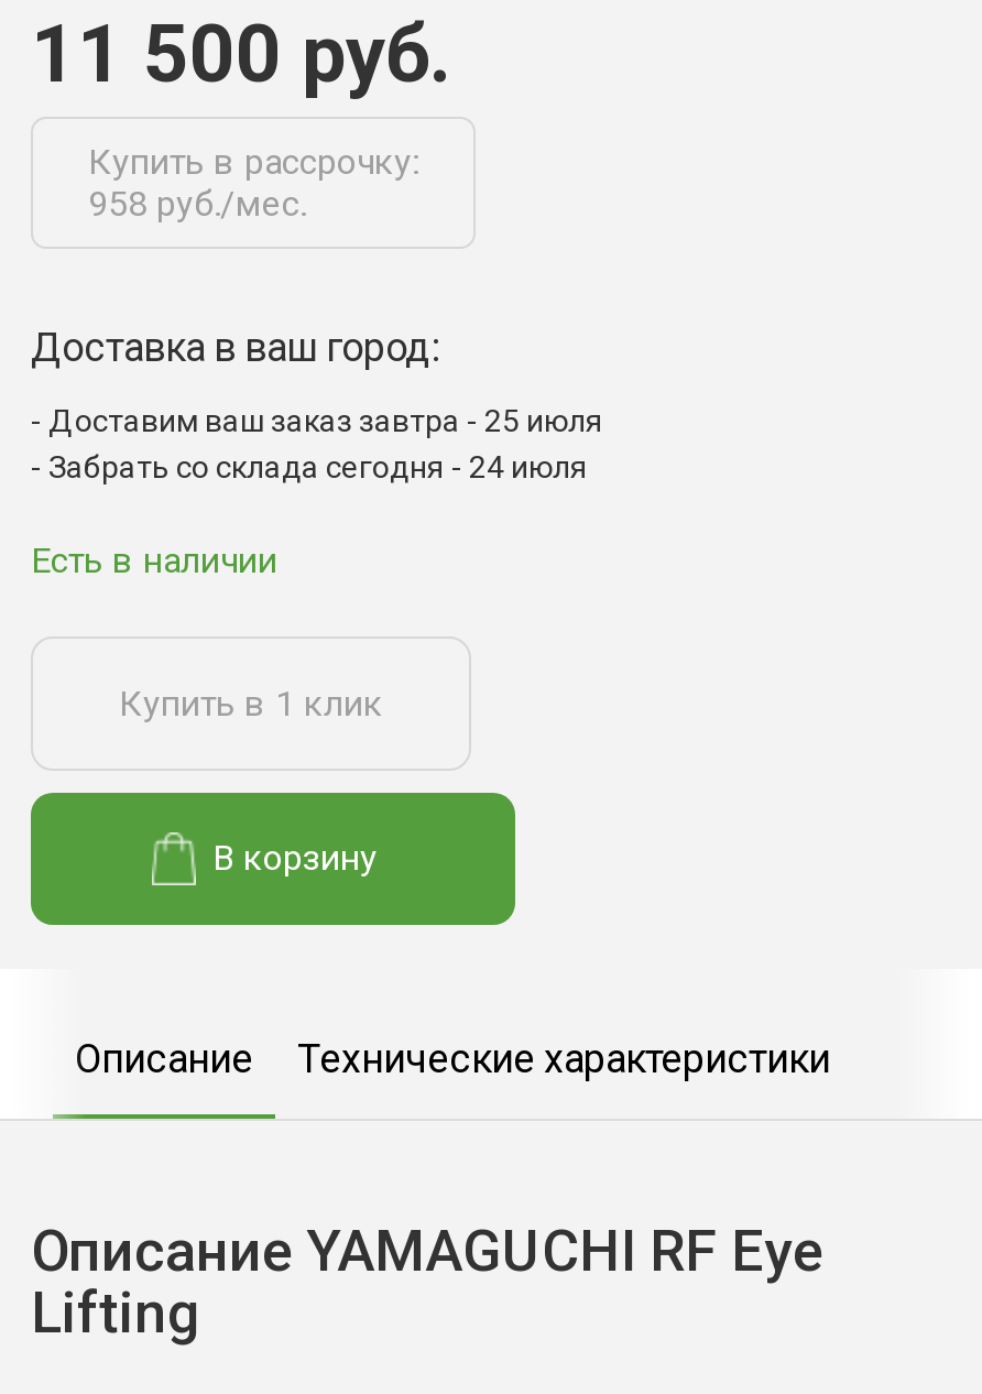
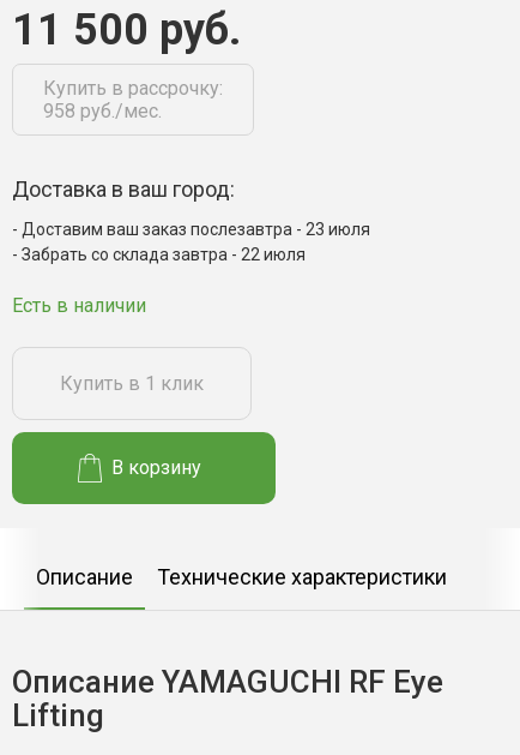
- Доставим ваш заказ завтра - 25 июля
+ Доставим ваш заказ послезавтра - 23 июля

- Забрать со склада сегодня - 24 июля
+ Забрать со склада завтра - 22 июля
